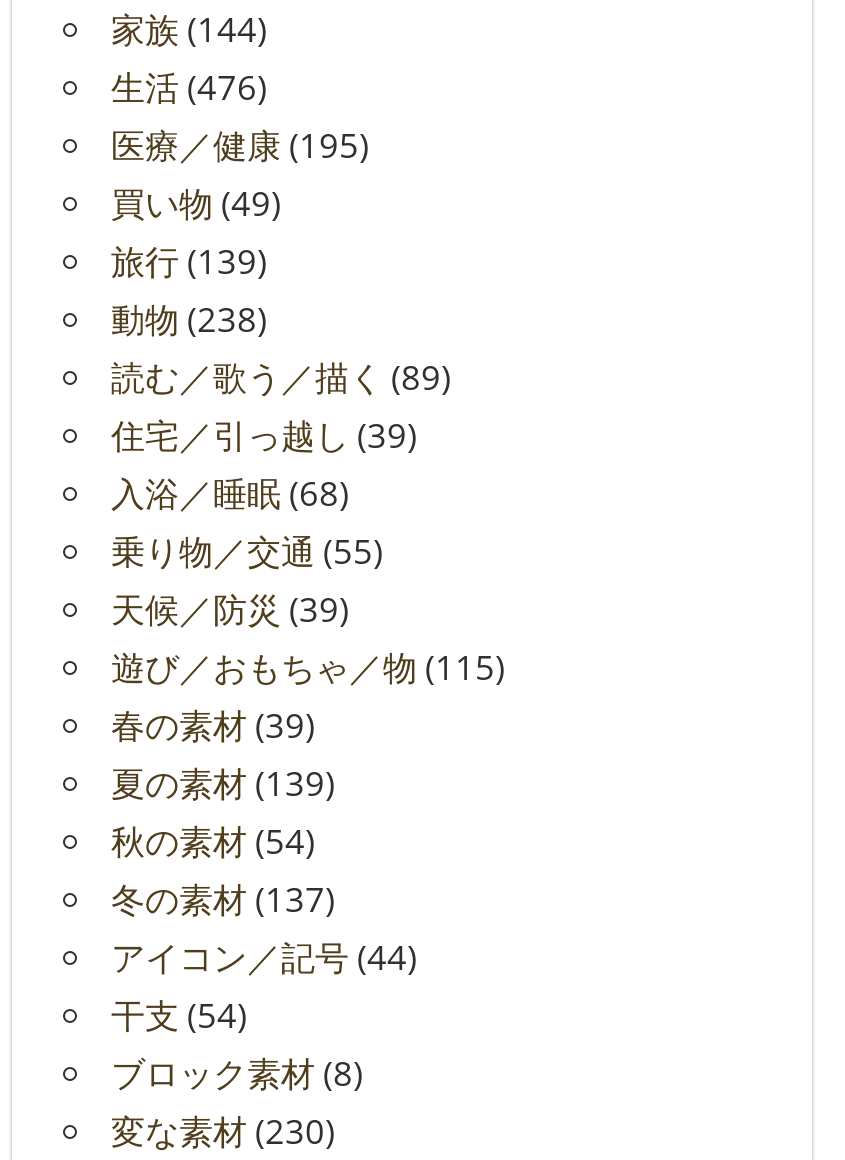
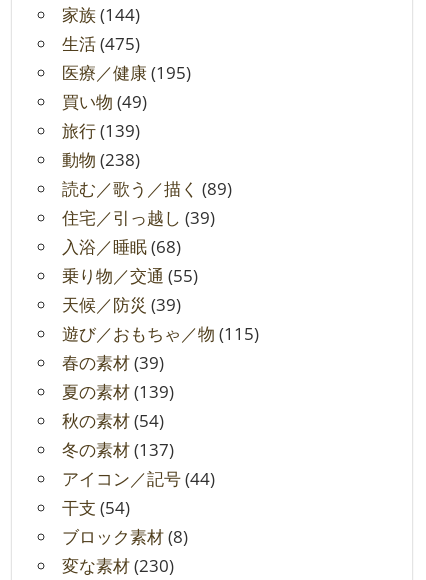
- 生活(476)
+ 生活(475)
